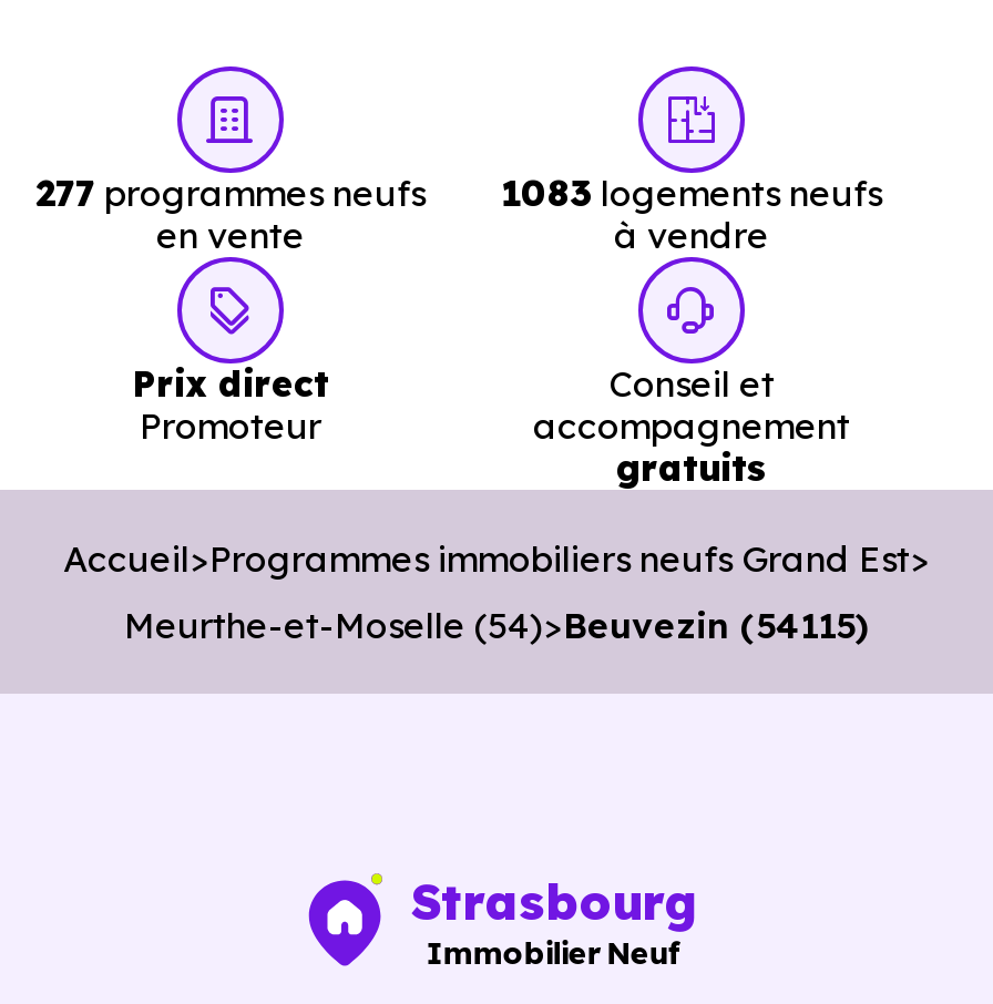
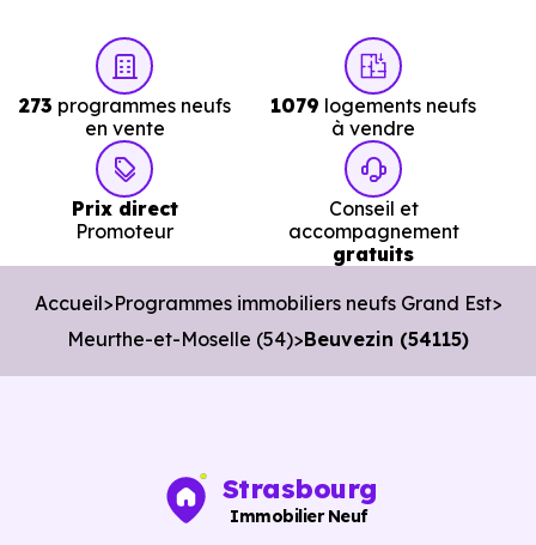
- 277 programmes neufs
+ 273 programmes neufs

- 1083 logements neufs
+ 1079 logements neufs
